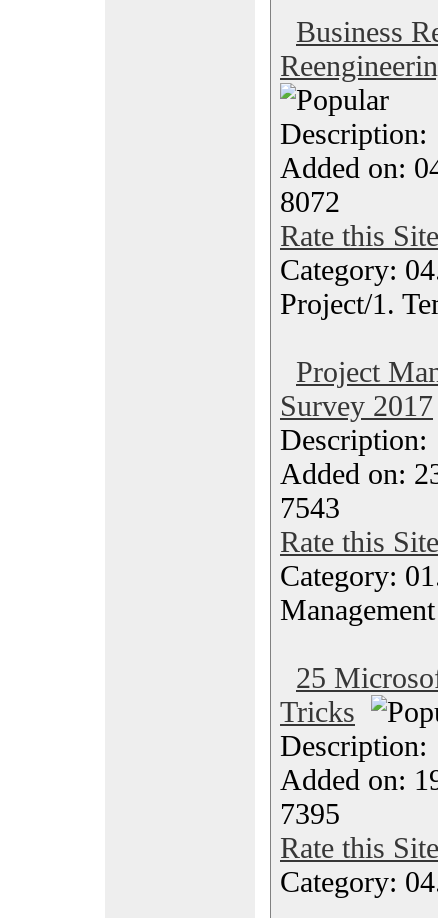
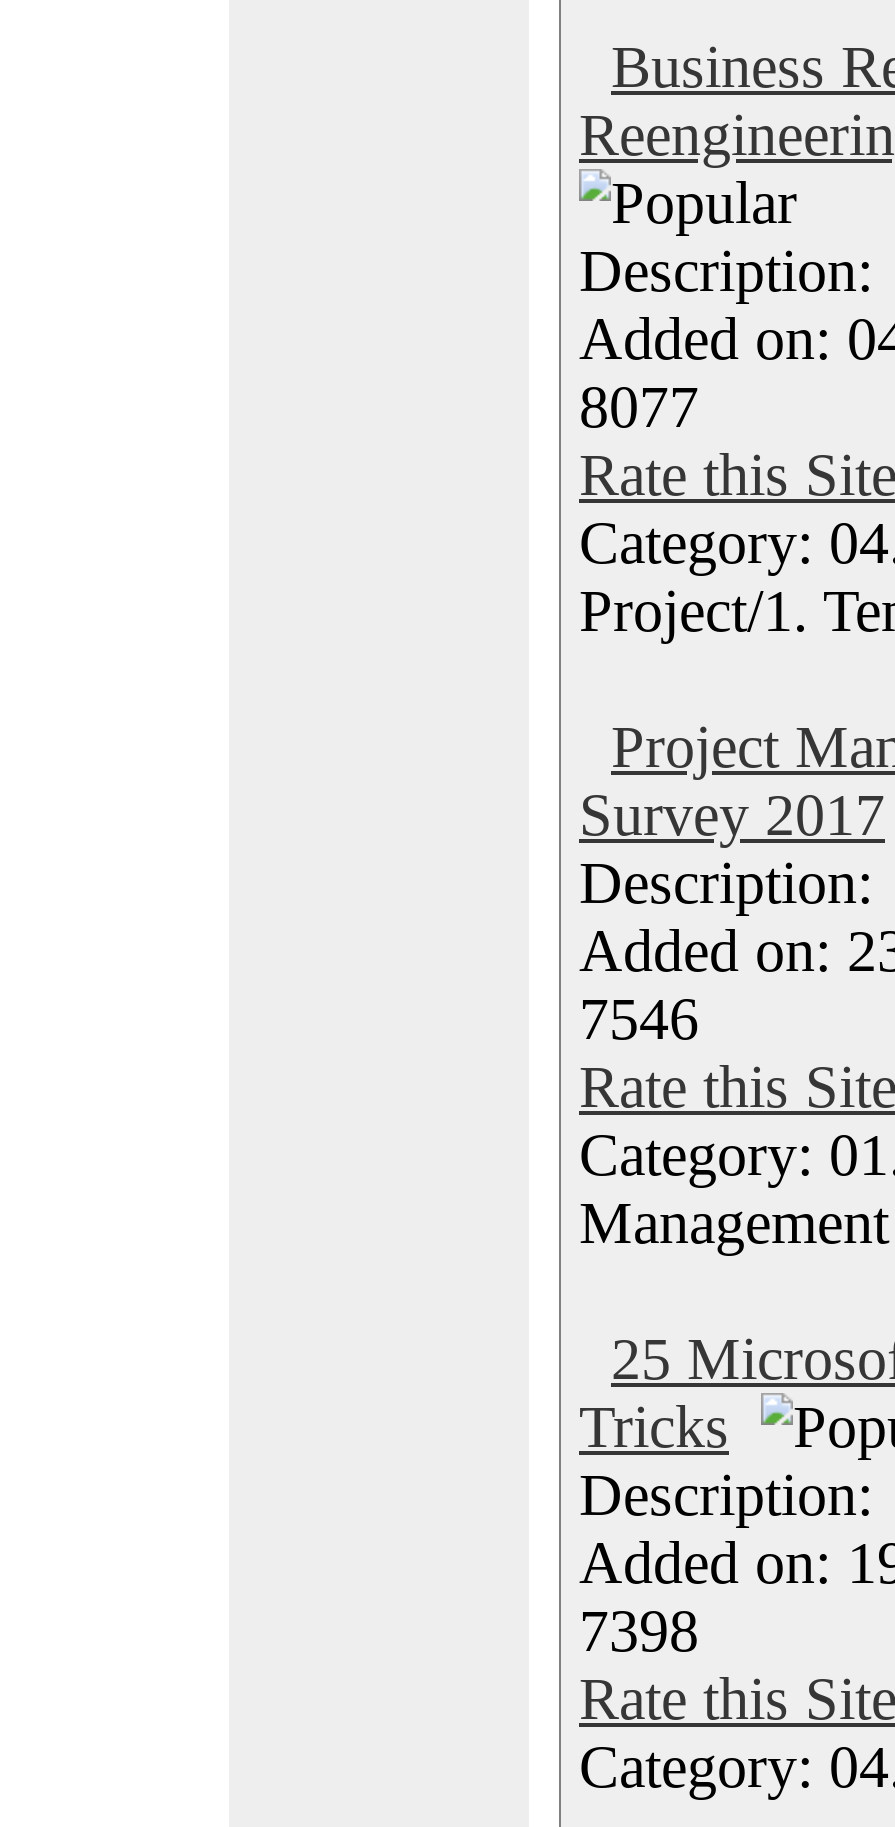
- 8072
+ 8077

- 7543
+ 7546

- 7395
+ 7398
